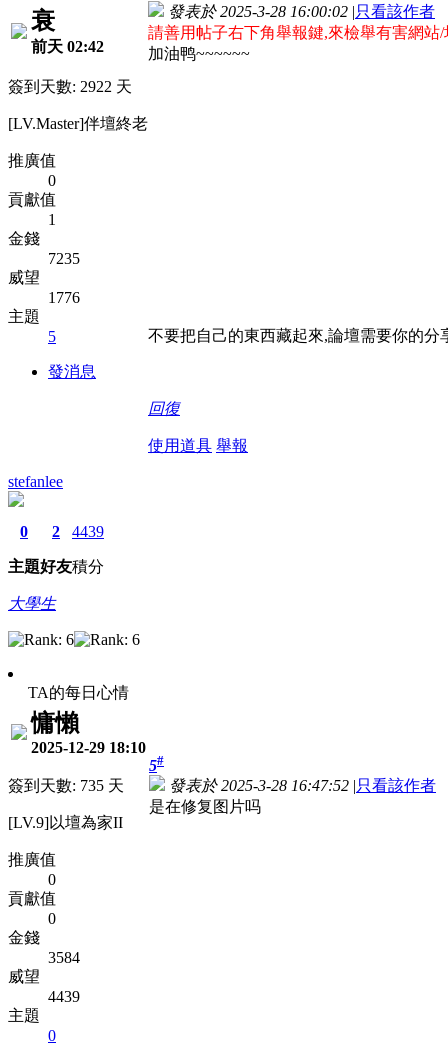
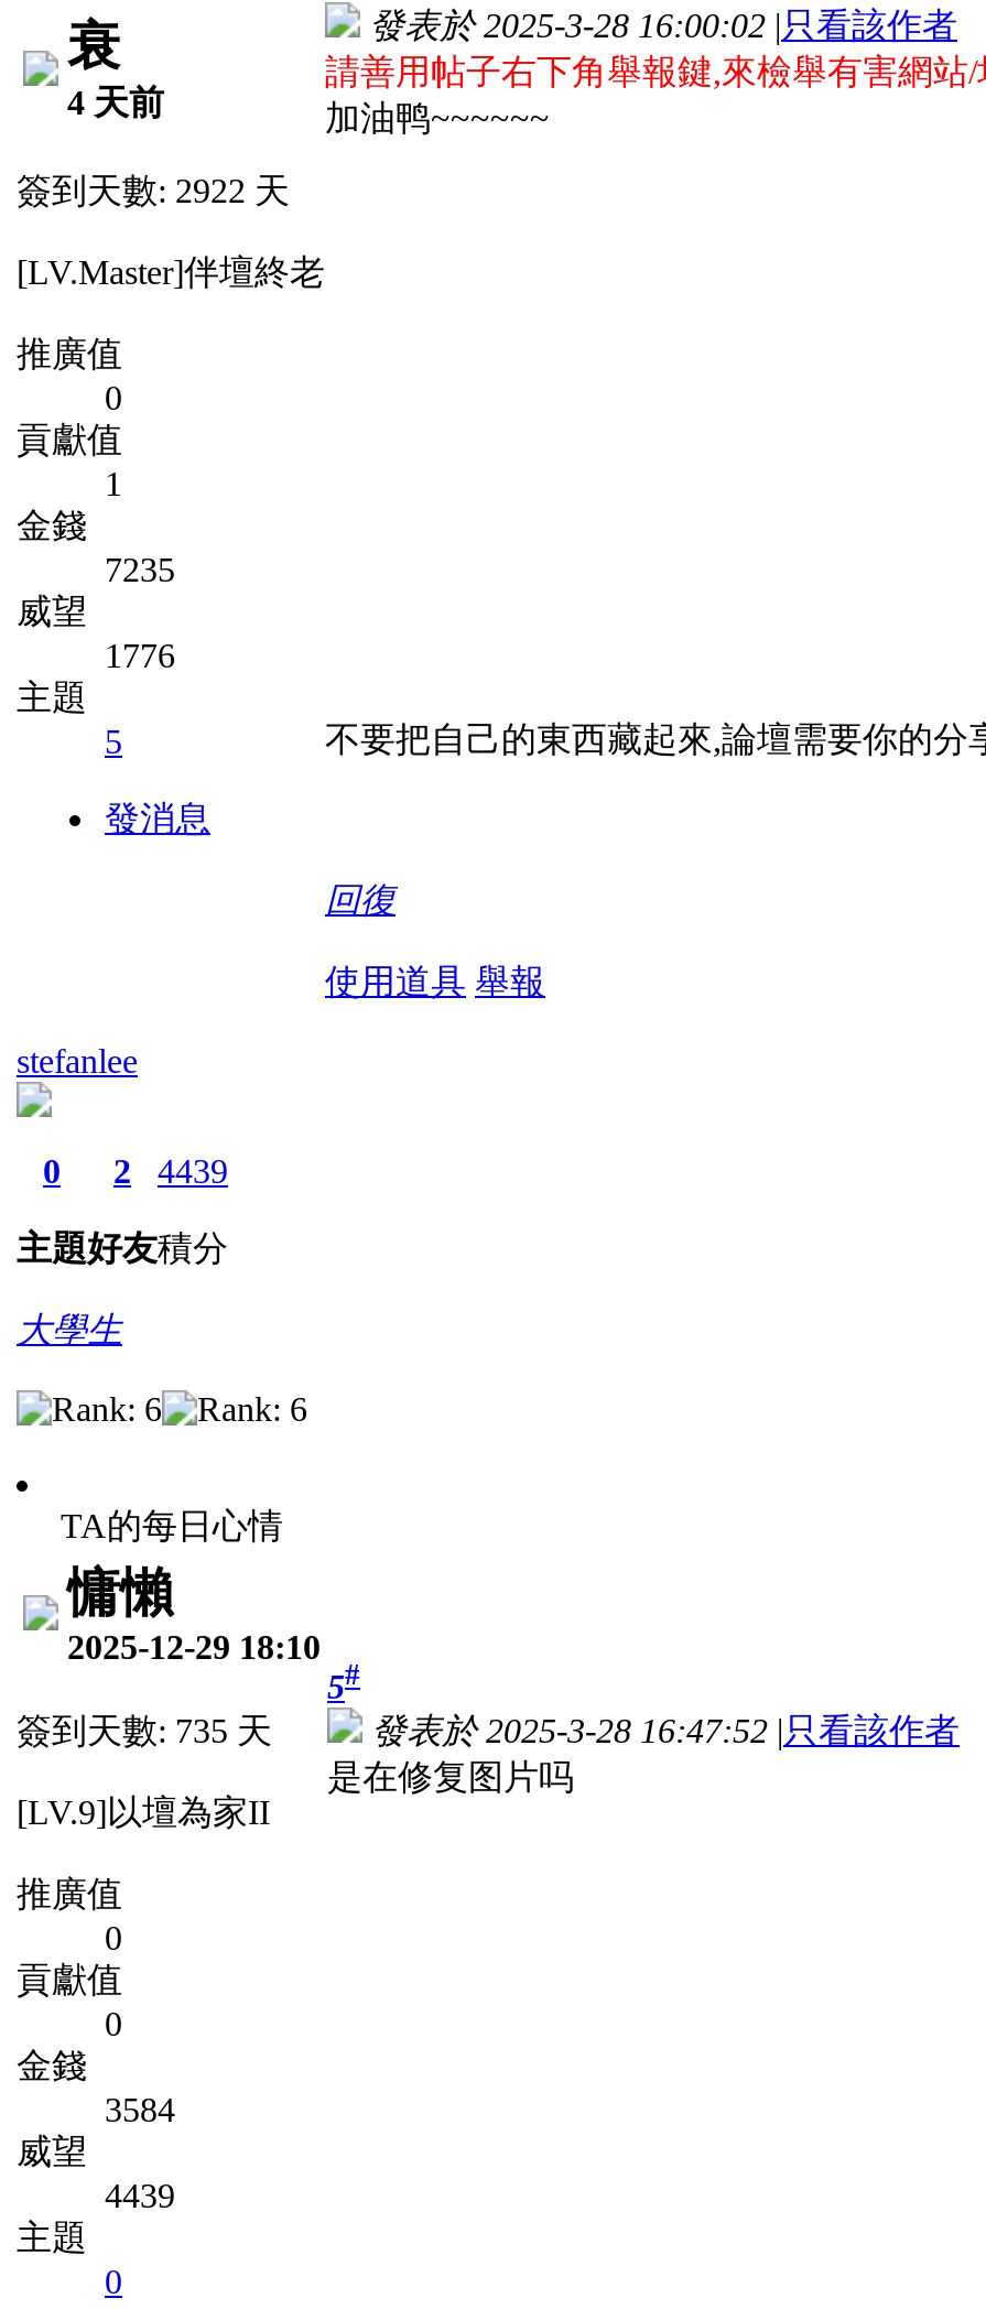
- 前天 02:42
+ 4 天前
